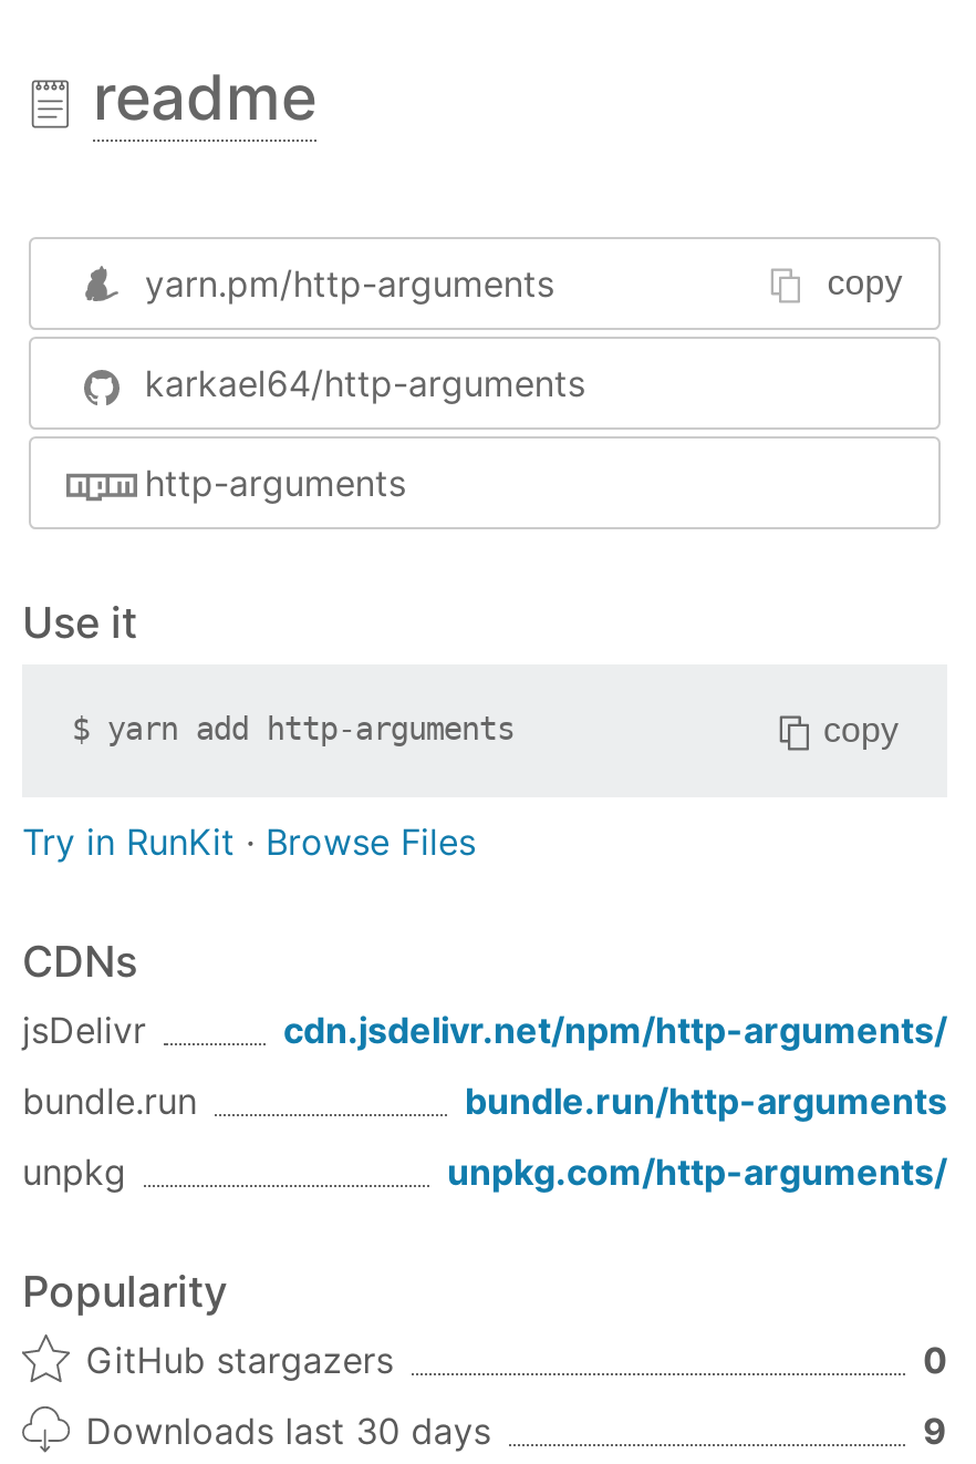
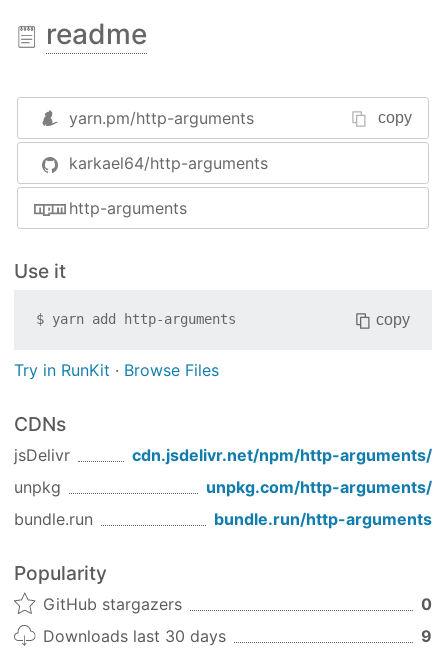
moved down: bundle.run | bundle.run/http-arguments

moved up: unpkg | unpkg.com/http-arguments/
